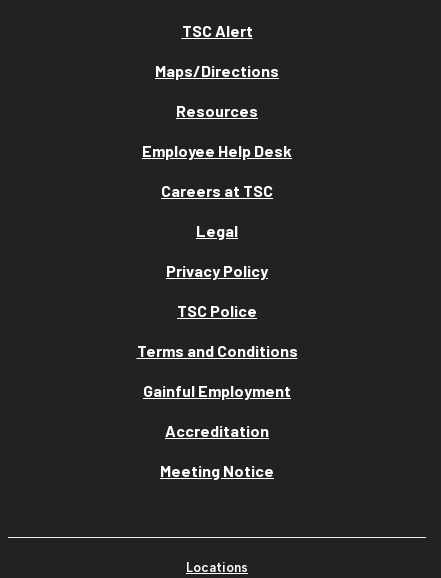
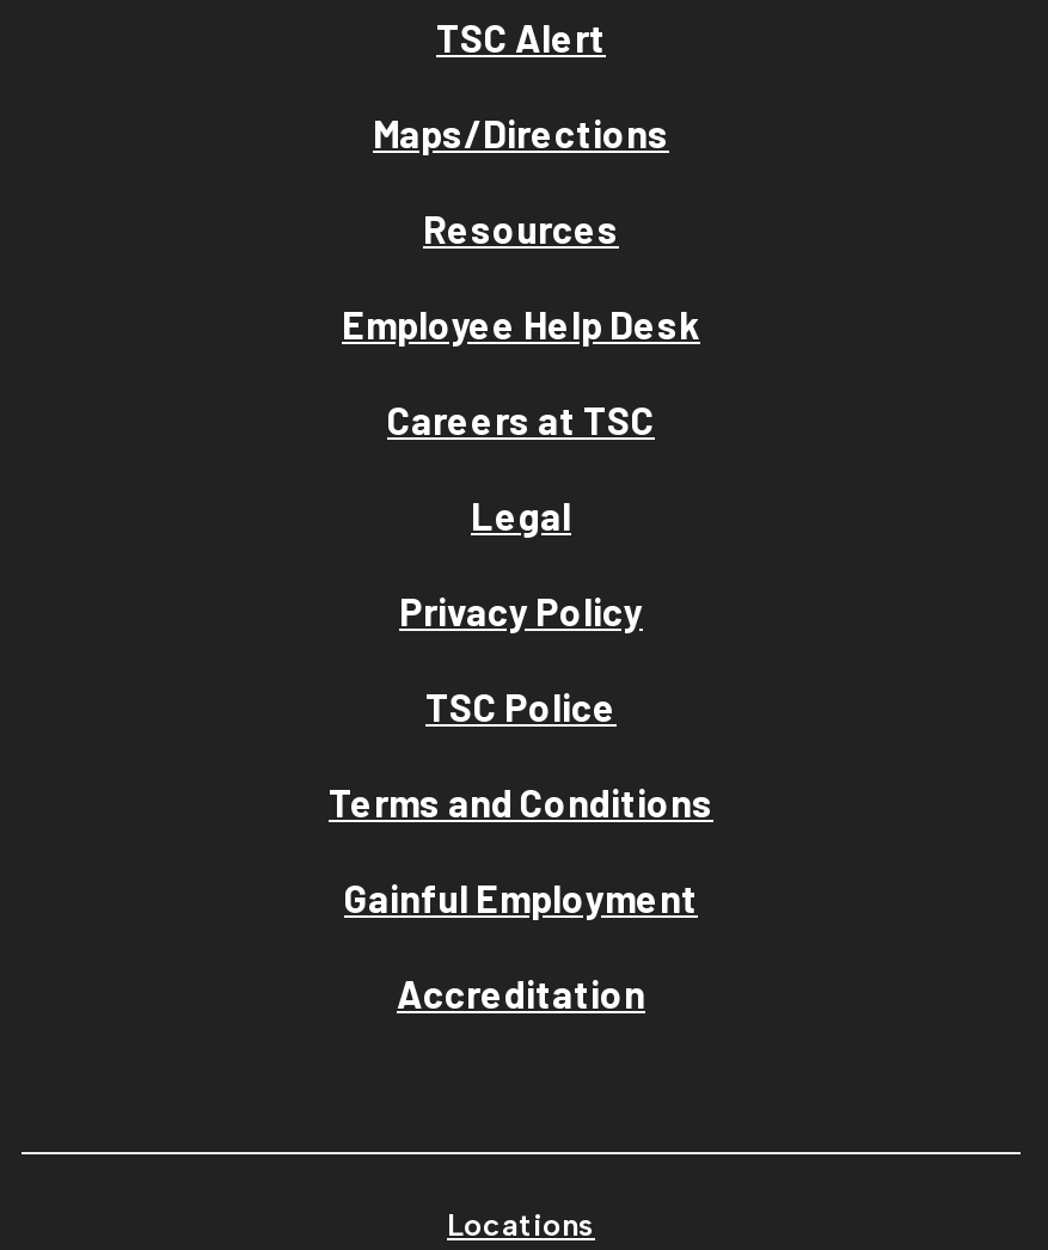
- Meeting Notice
